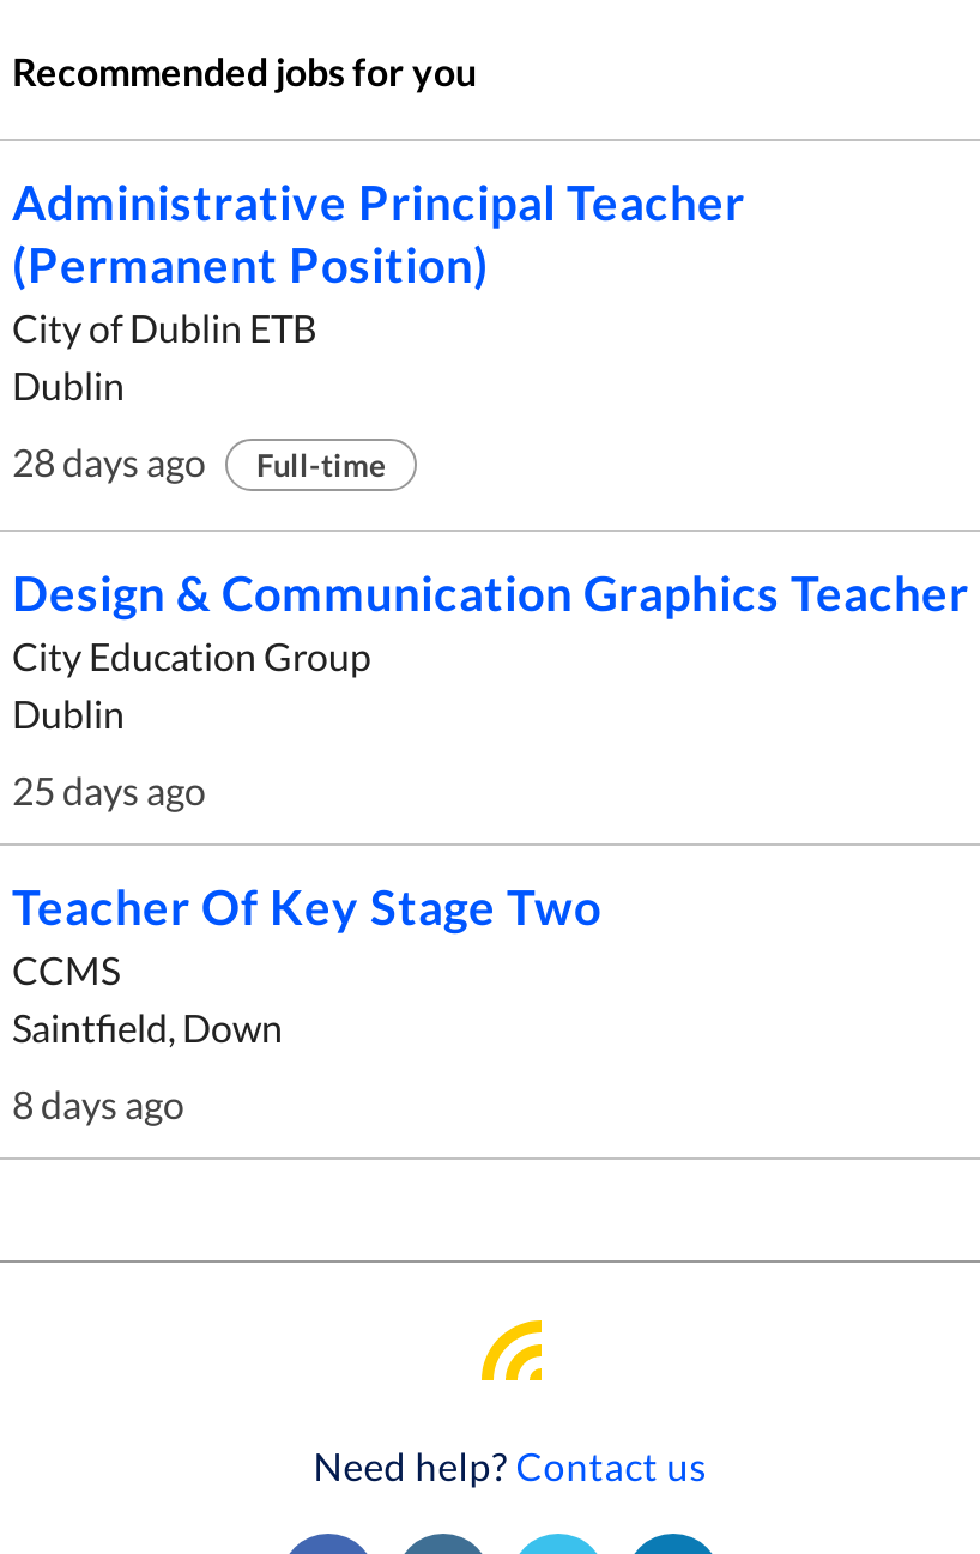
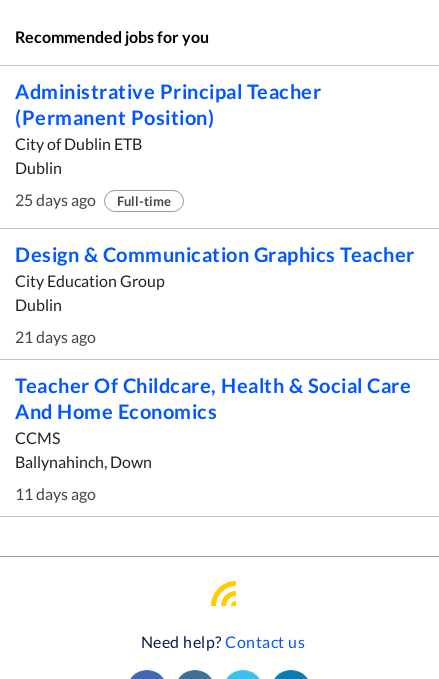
- 28 days ago Full-time
+ 25 days ago Full-time

- 25 days ago
+ 21 days ago

- Teacher Of Key Stage Two
+ Teacher Of Childcare, Health & Social Care
+ And Home Economics

- Saintfield, Down
+ Ballynahinch, Down

- 8 days ago
+ 11 days ago
